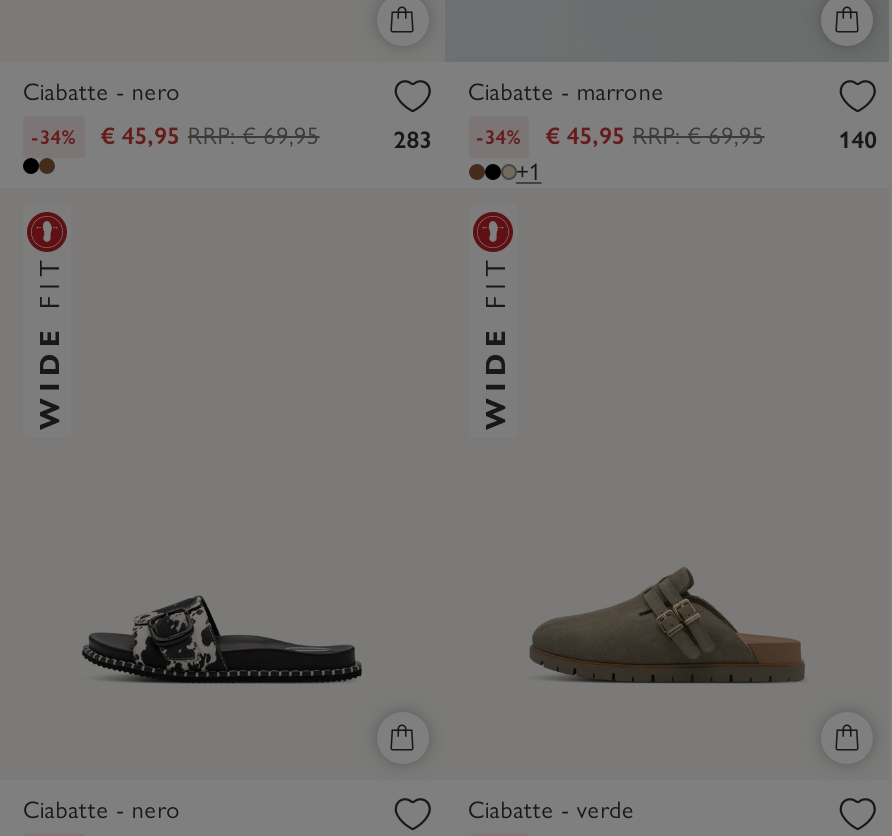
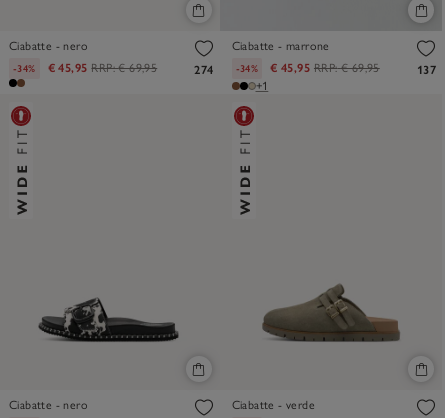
- 283 -34% € 45,95 RRP: € 69,95
+ 274 -34% € 45,95 RRP: € 69,95

- 140
+ 137
